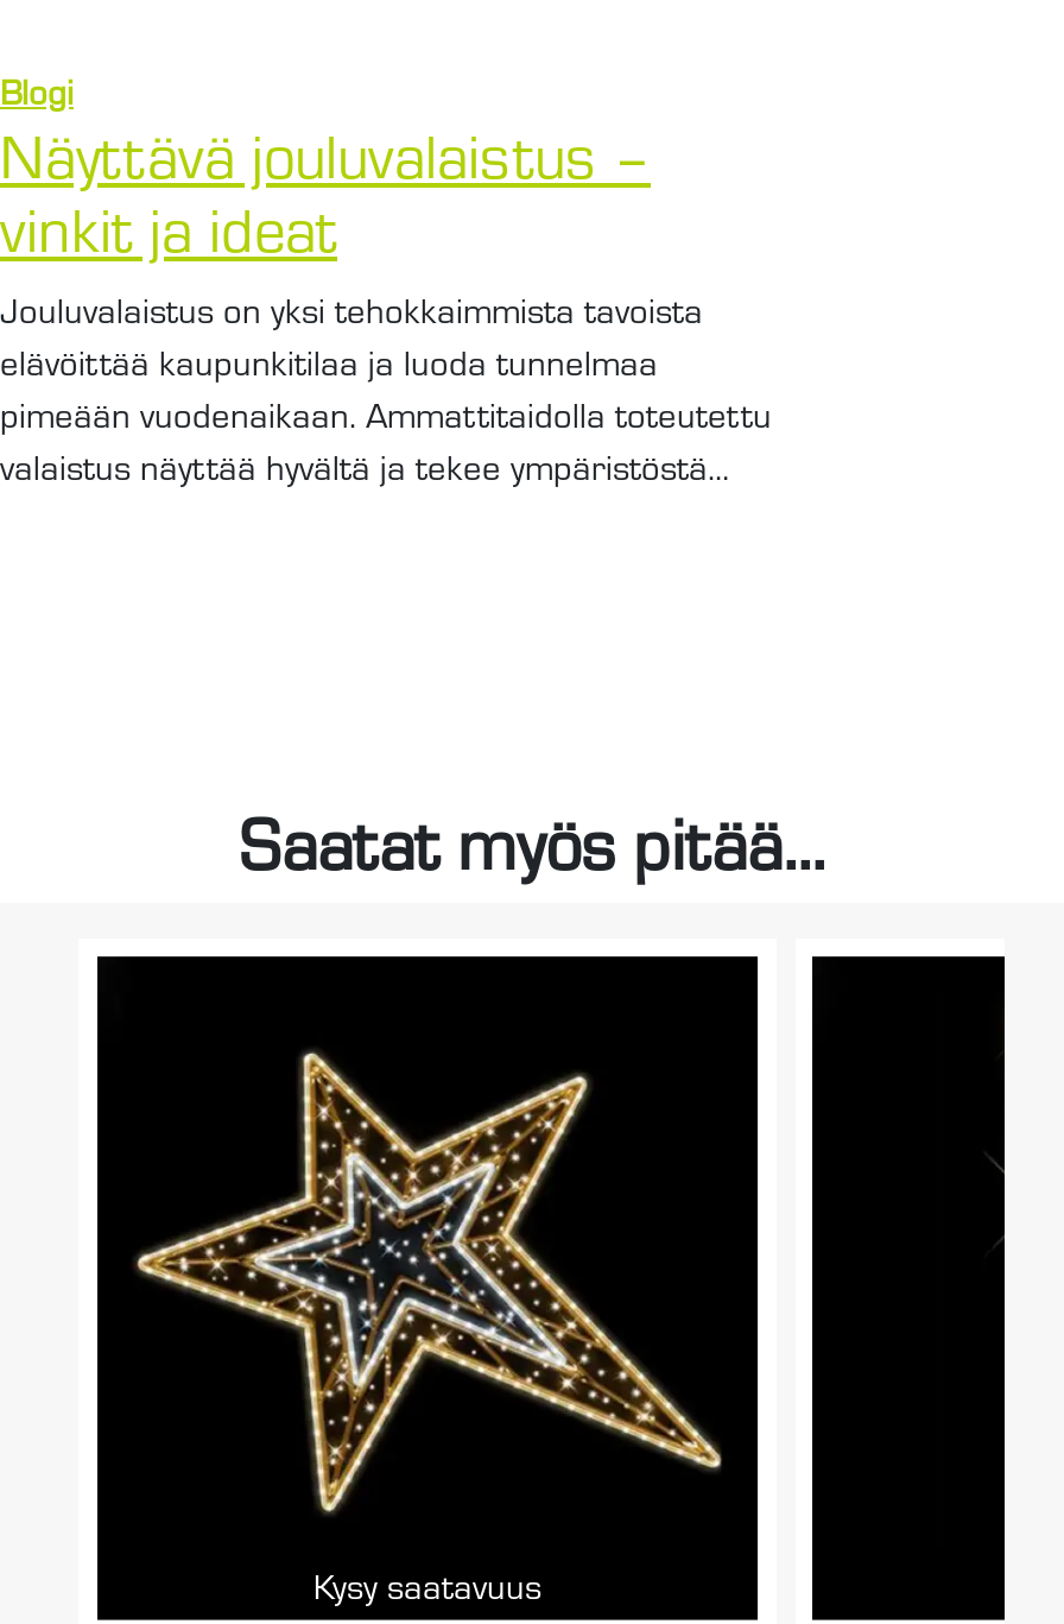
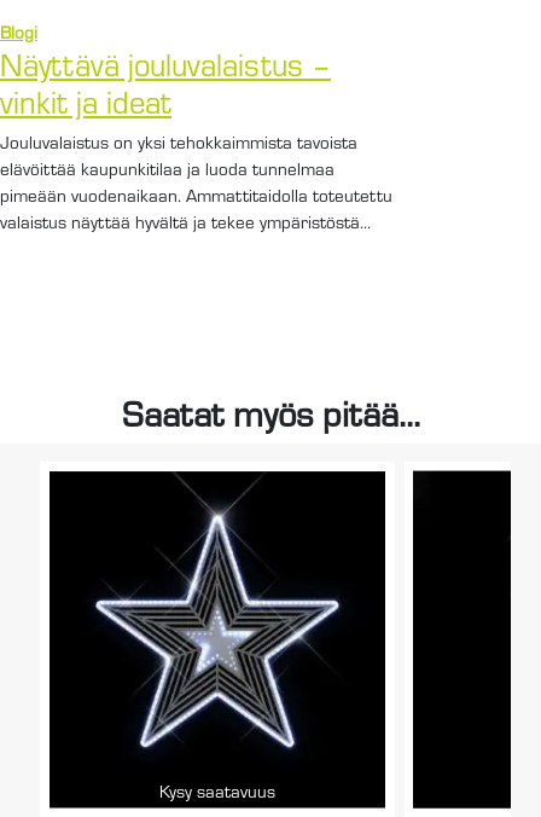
- [image]
+ [image]
